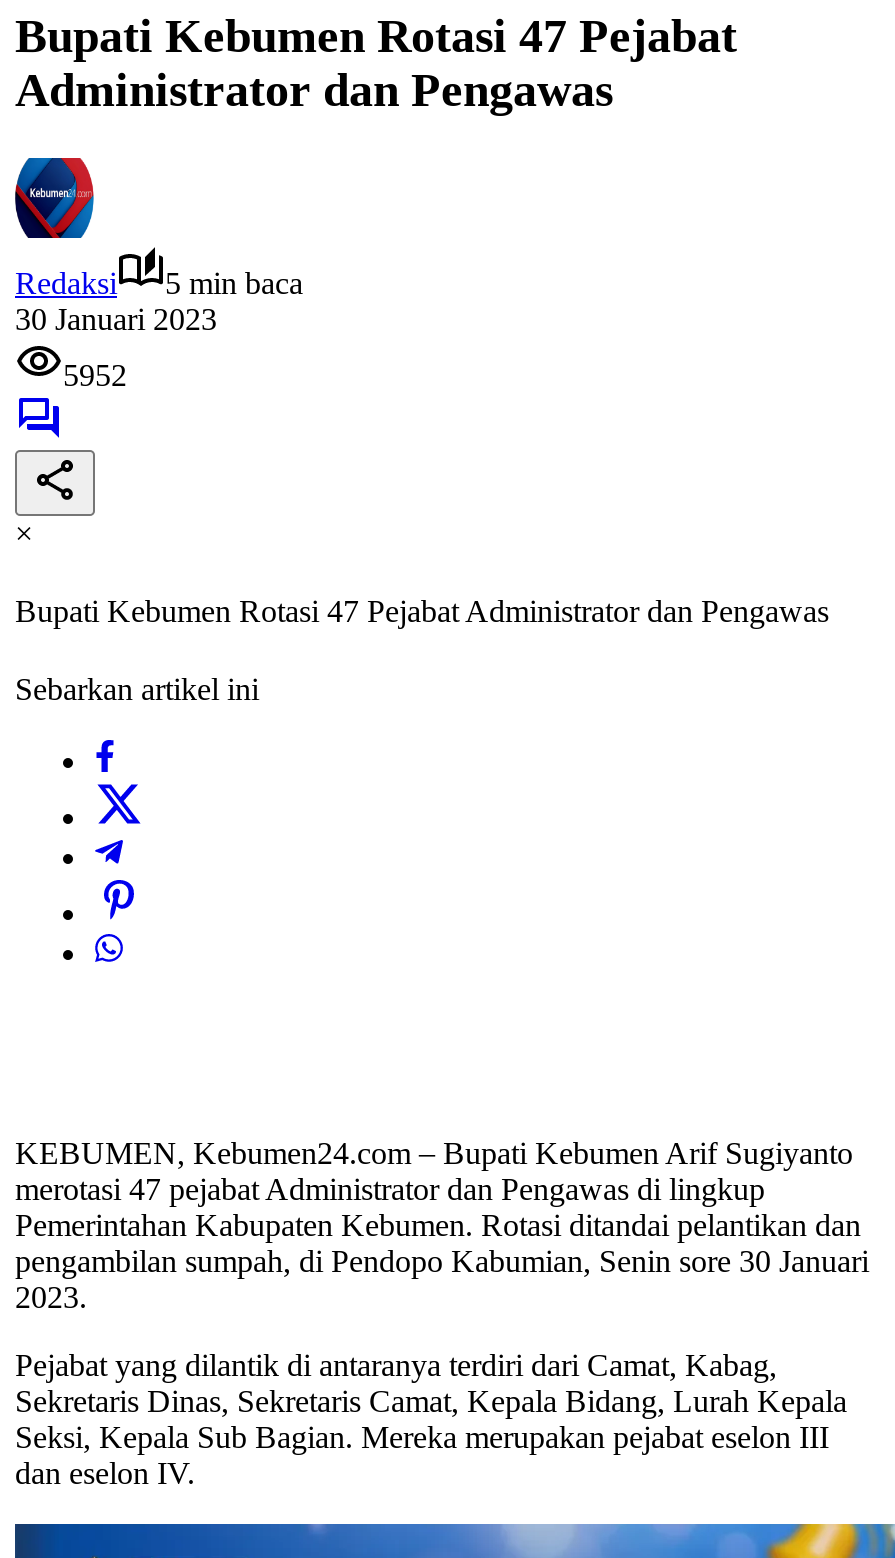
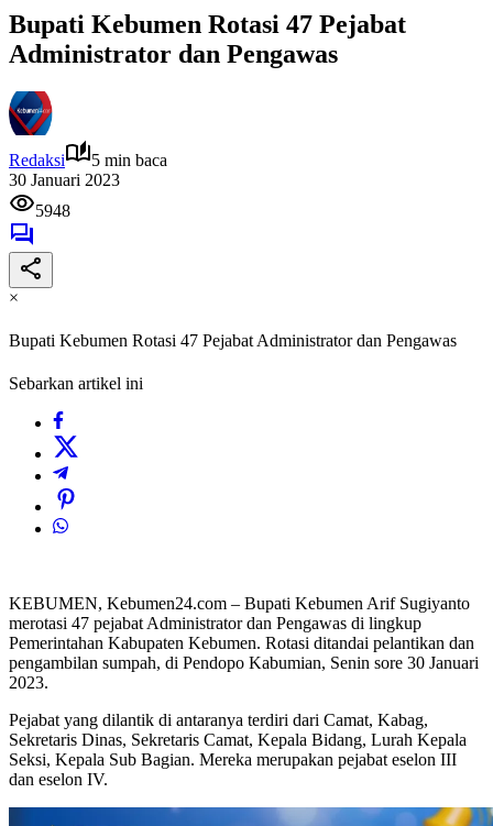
- 5952
+ 5948
